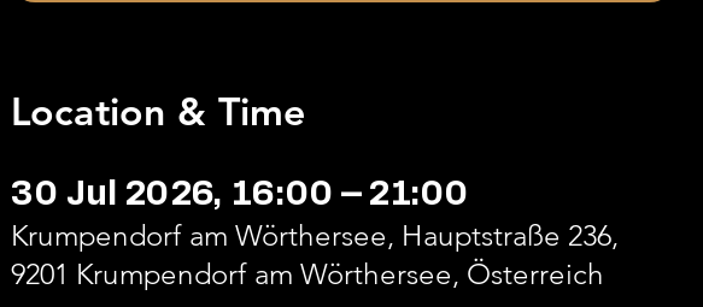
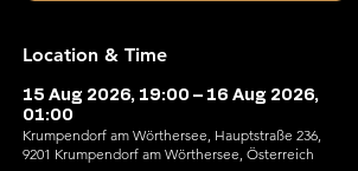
- 30 Jul 2026, 16:00 – 21:00
+ 15 Aug 2026, 19:00 – 16 Aug 2026,
+ 01:00
